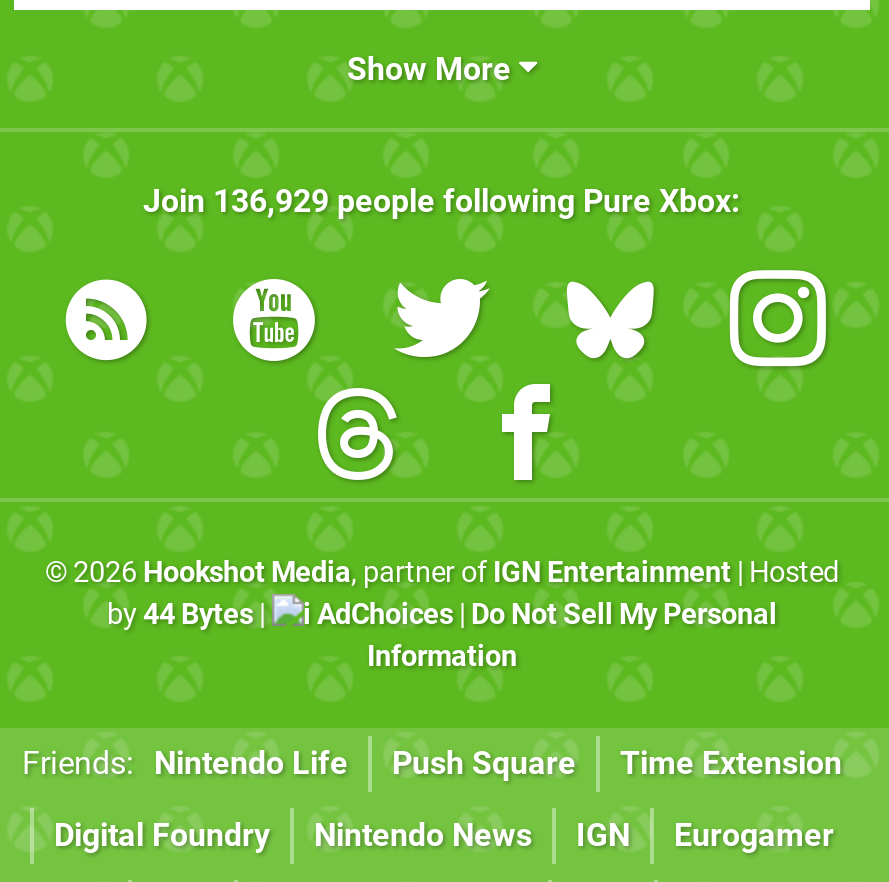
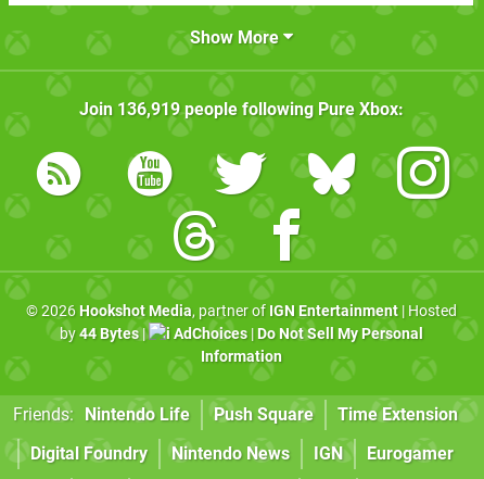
- Join 136,929 people following Pure Xbox:
+ Join 136,919 people following Pure Xbox:
